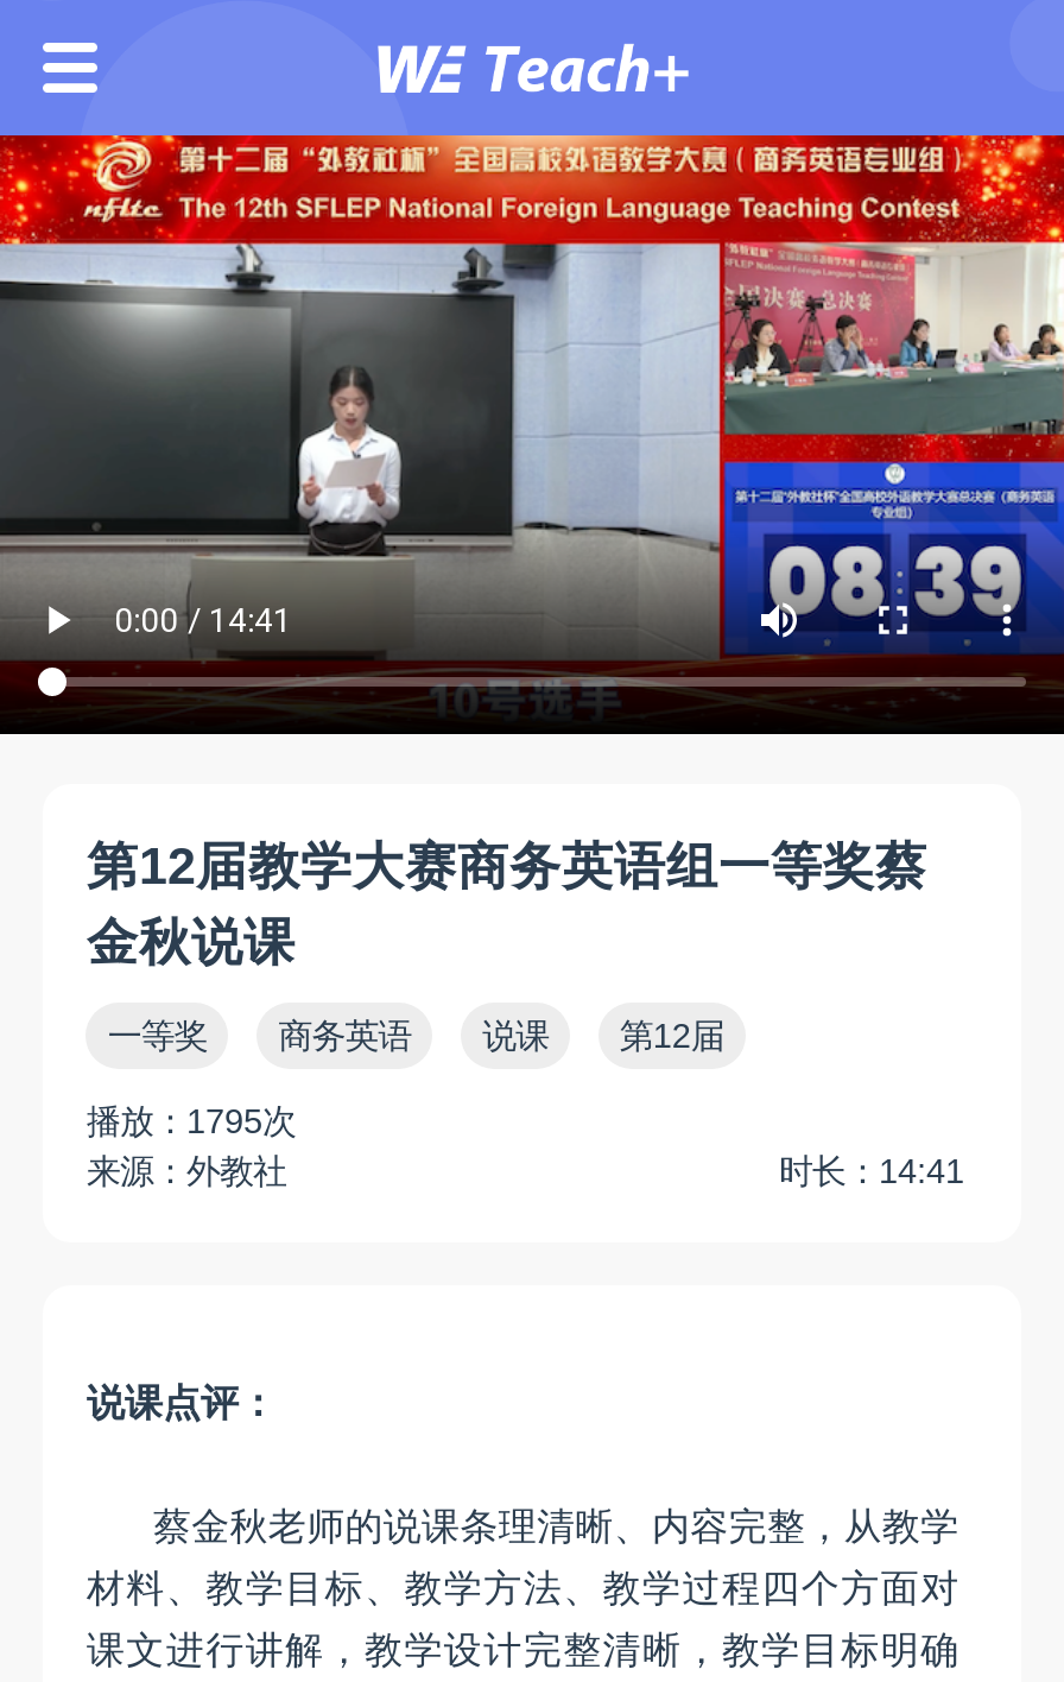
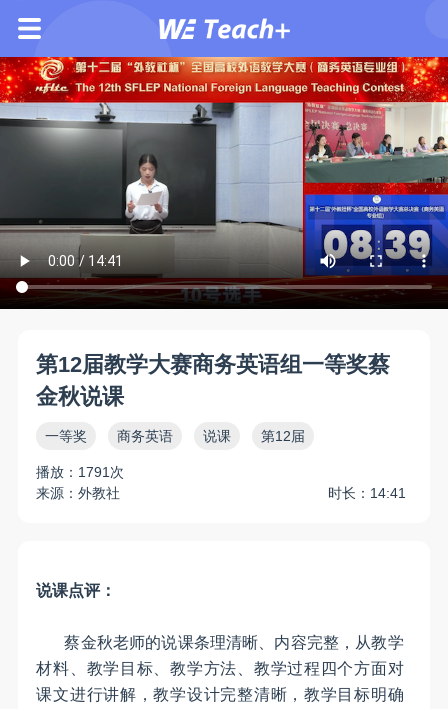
- 播放：1795次
+ 播放：1791次
